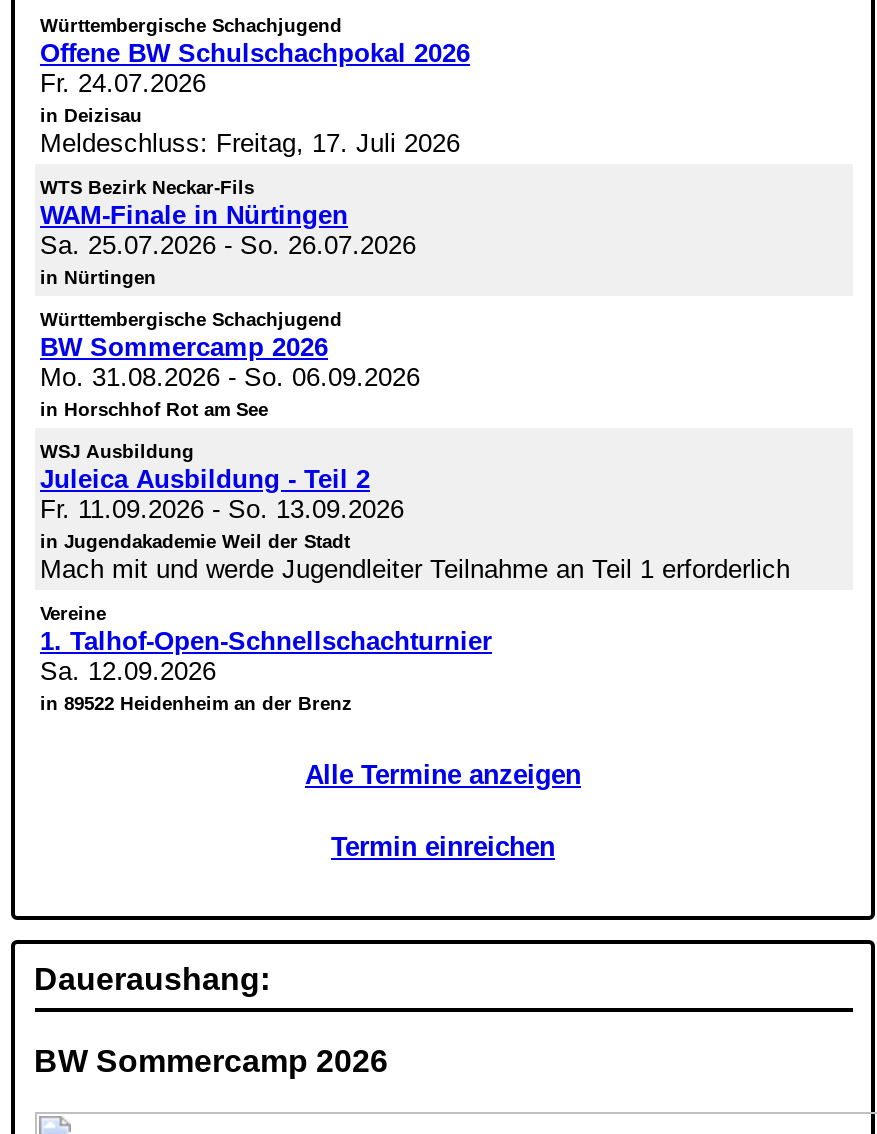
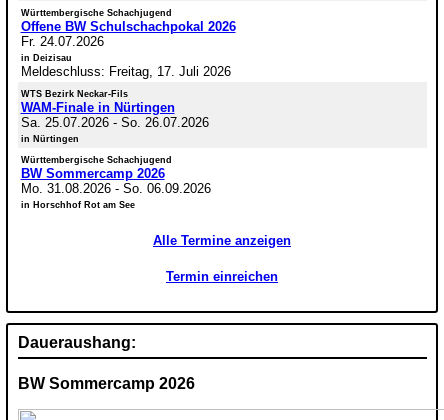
- WSJ Ausbildung
- Juleica Ausbildung - Teil 2
- Fr. 11.09.2026 - So. 13.09.2026
- in Jugendakademie Weil der Stadt
- Mach mit und werde Jugendleiter Teilnahme an Teil 1 erforderlich
- Vereine
- 1. Talhof-Open-Schnellschachturnier
- Sa. 12.09.2026
- in 89522 Heidenheim an der Brenz
